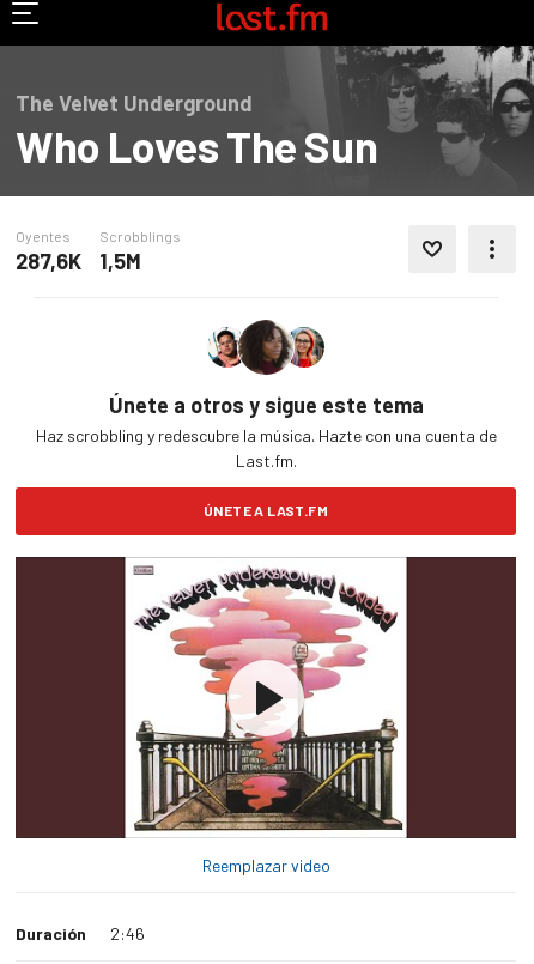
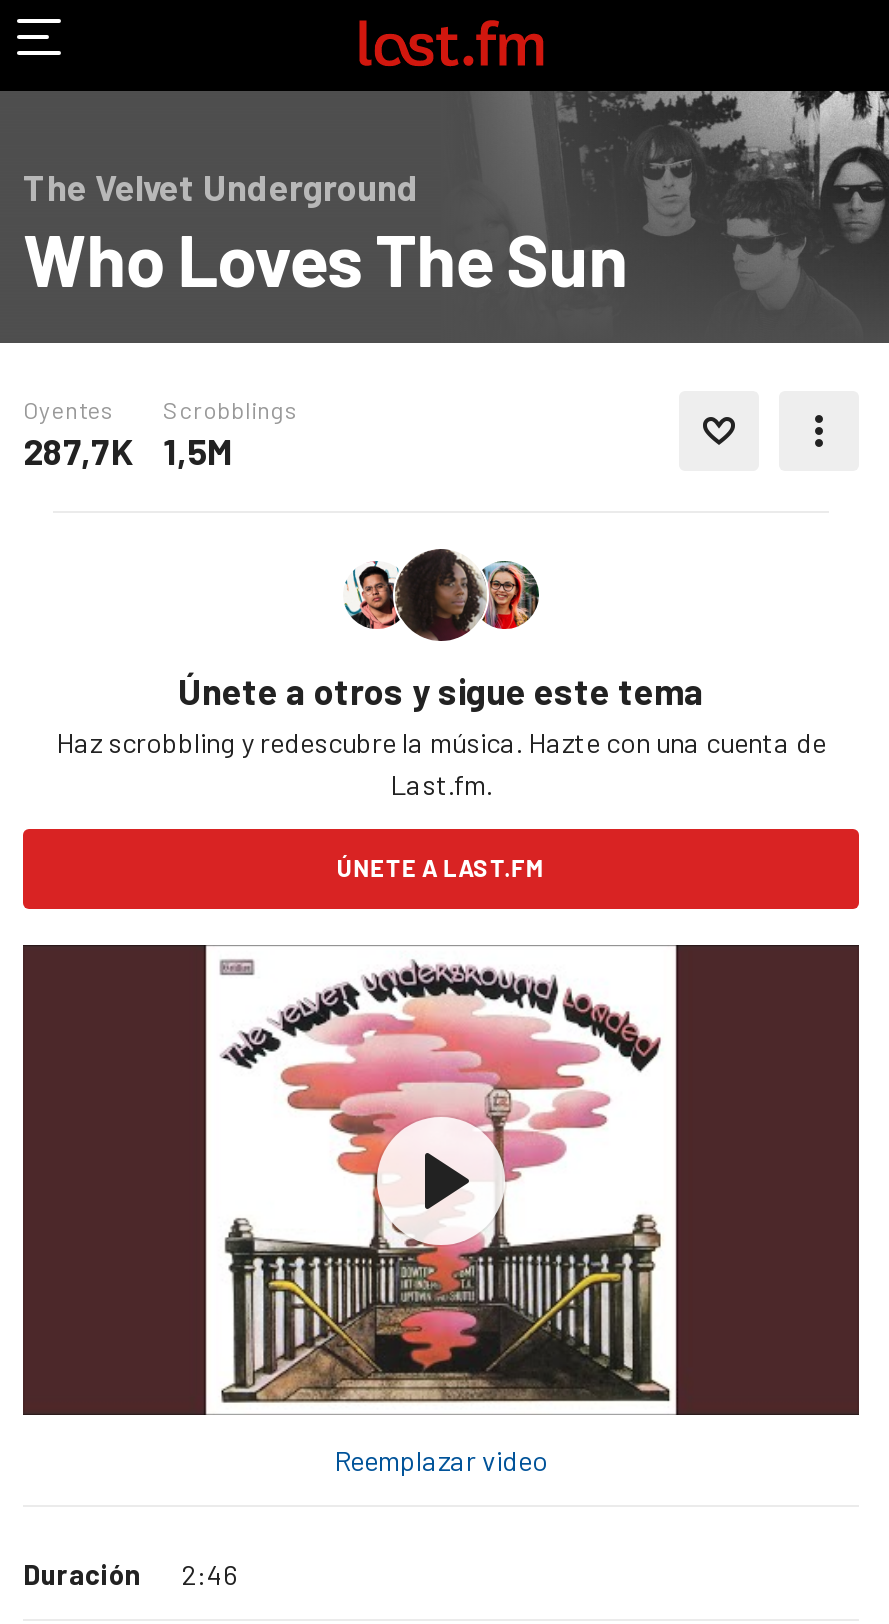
- 287,6K 1,5M
+ 287,7K 1,5M
